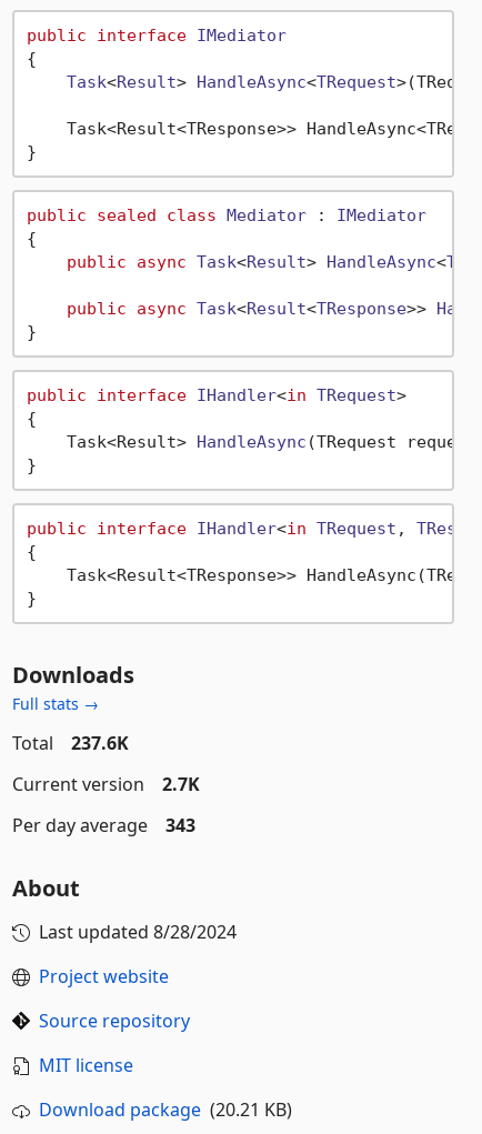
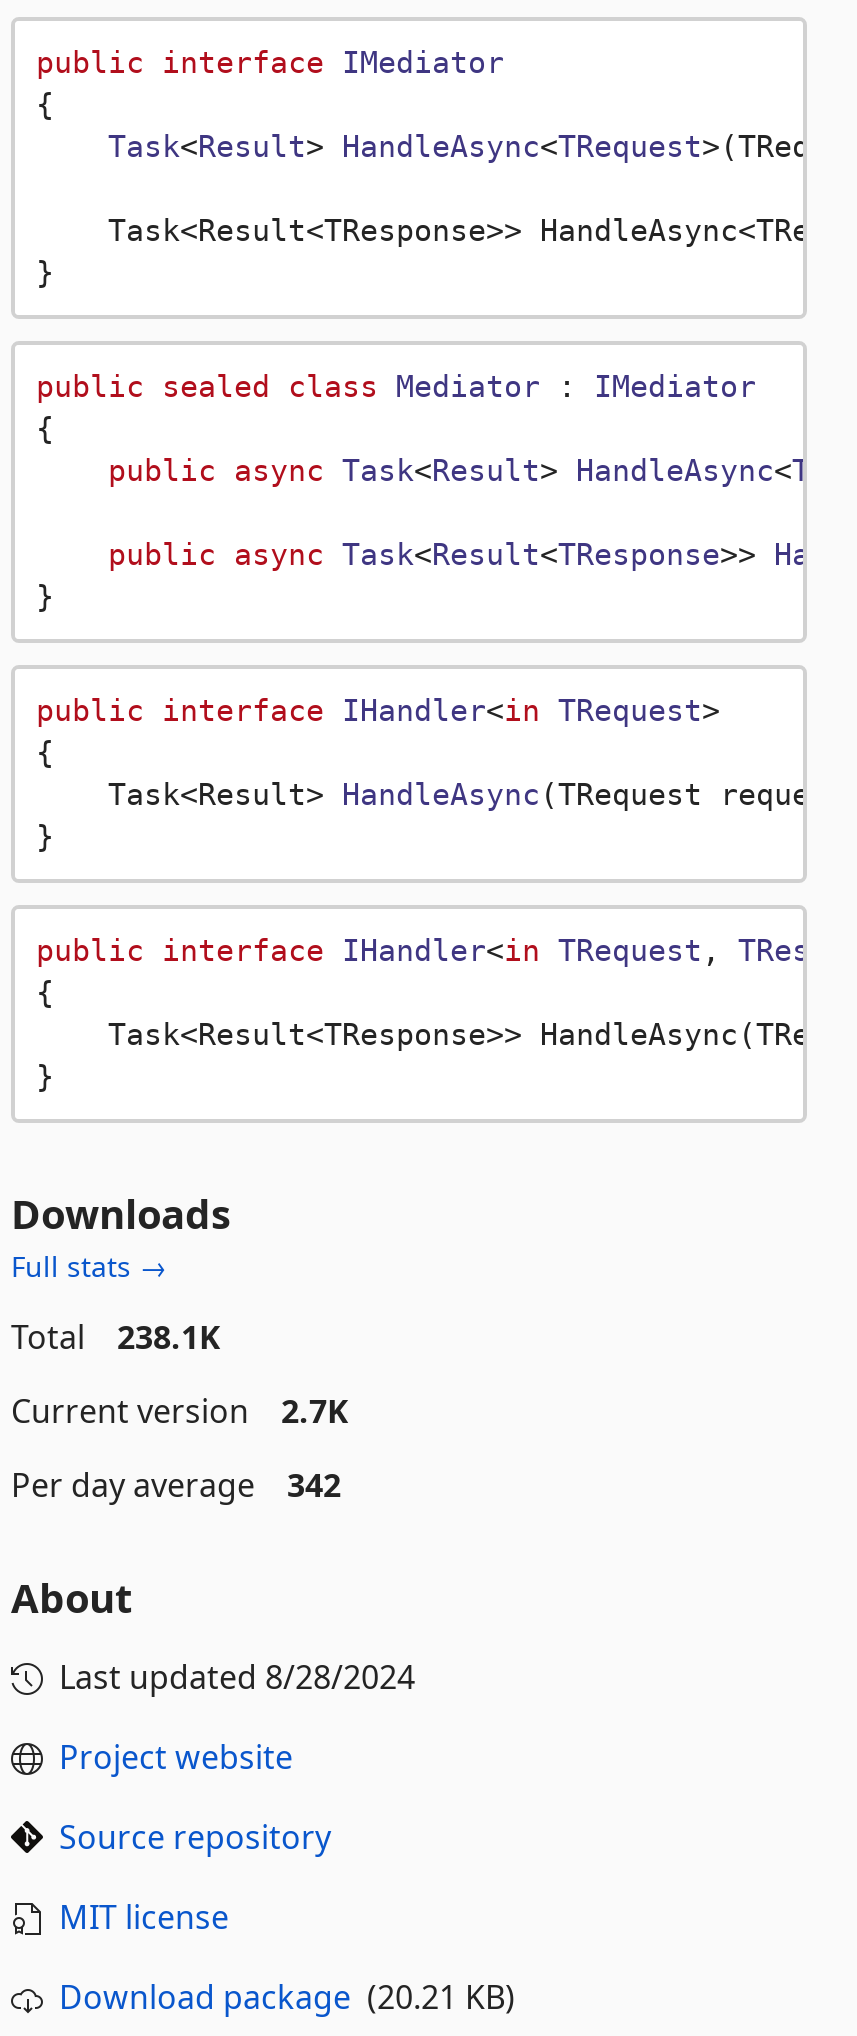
- Total 237.6K
+ Total 238.1K

- Per day average 343
+ Per day average 342
